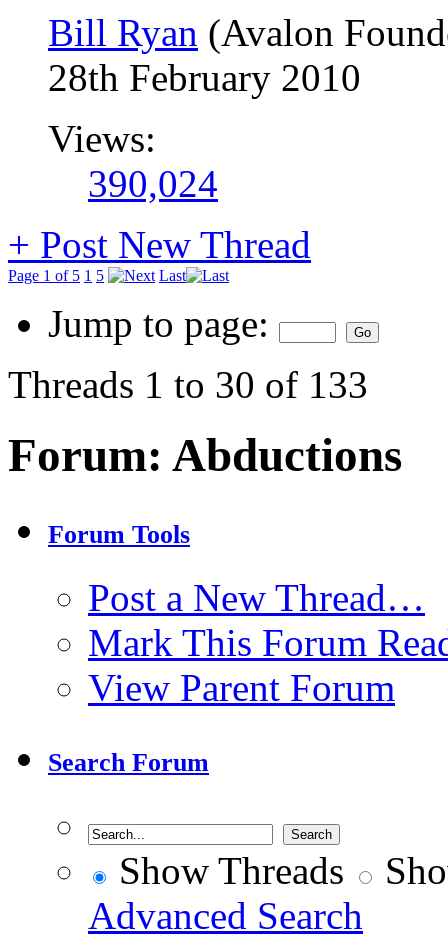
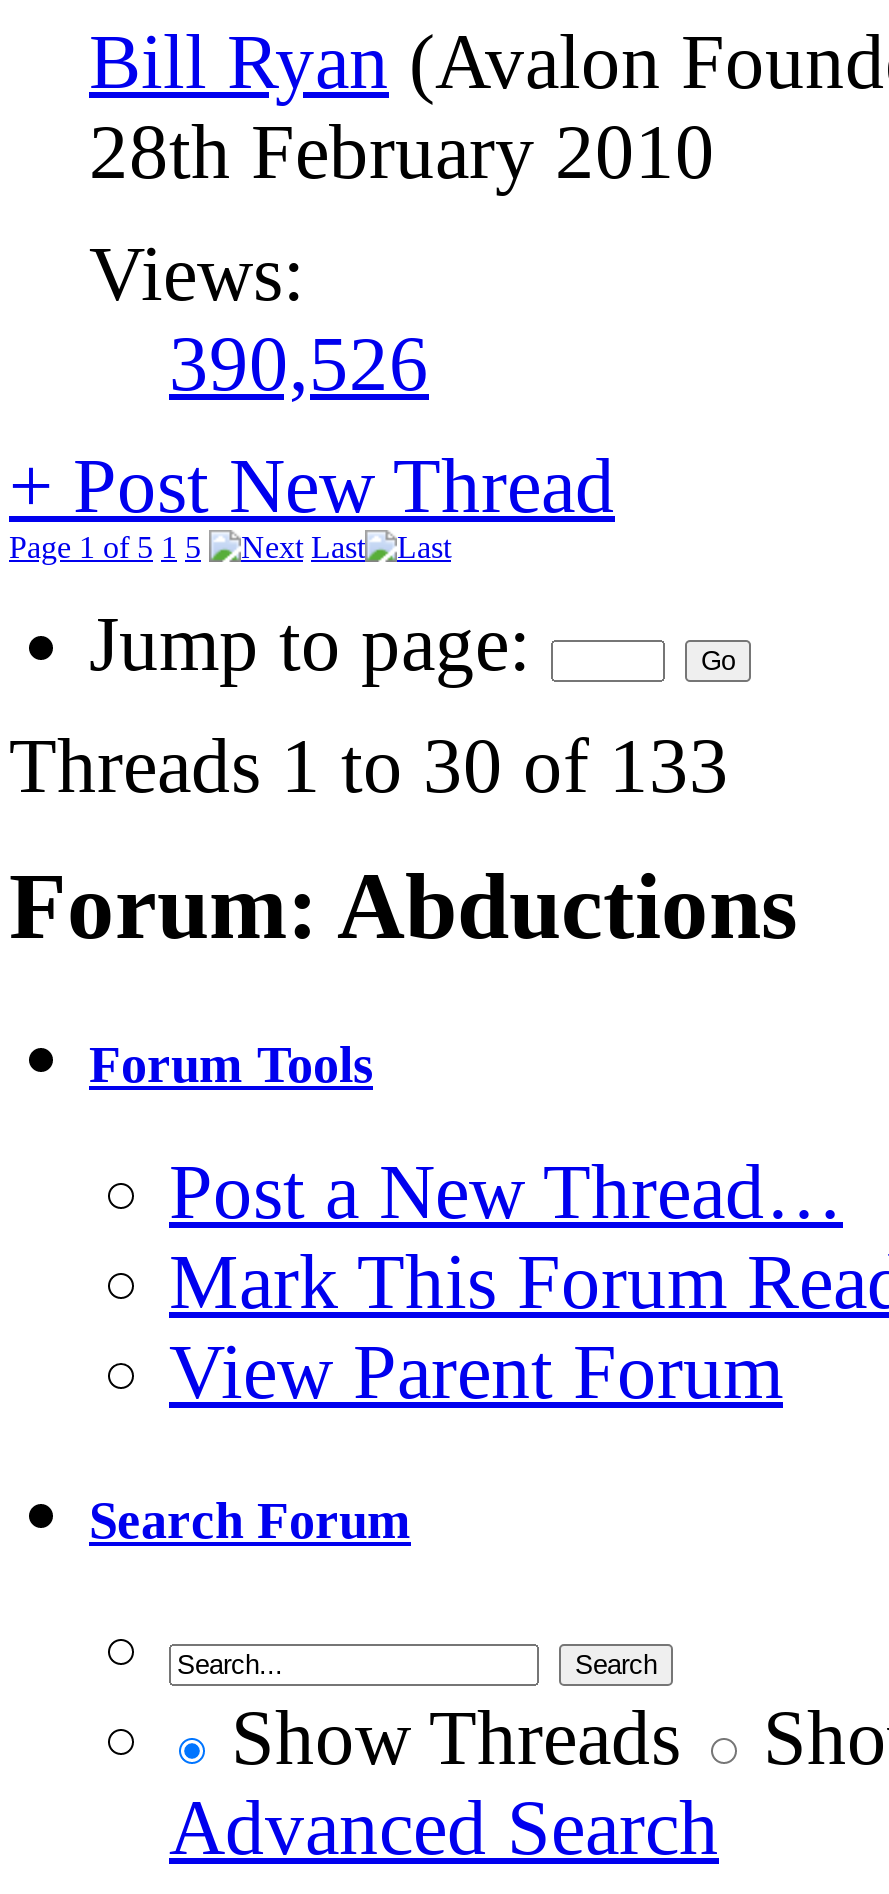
- 390,024
+ 390,526
